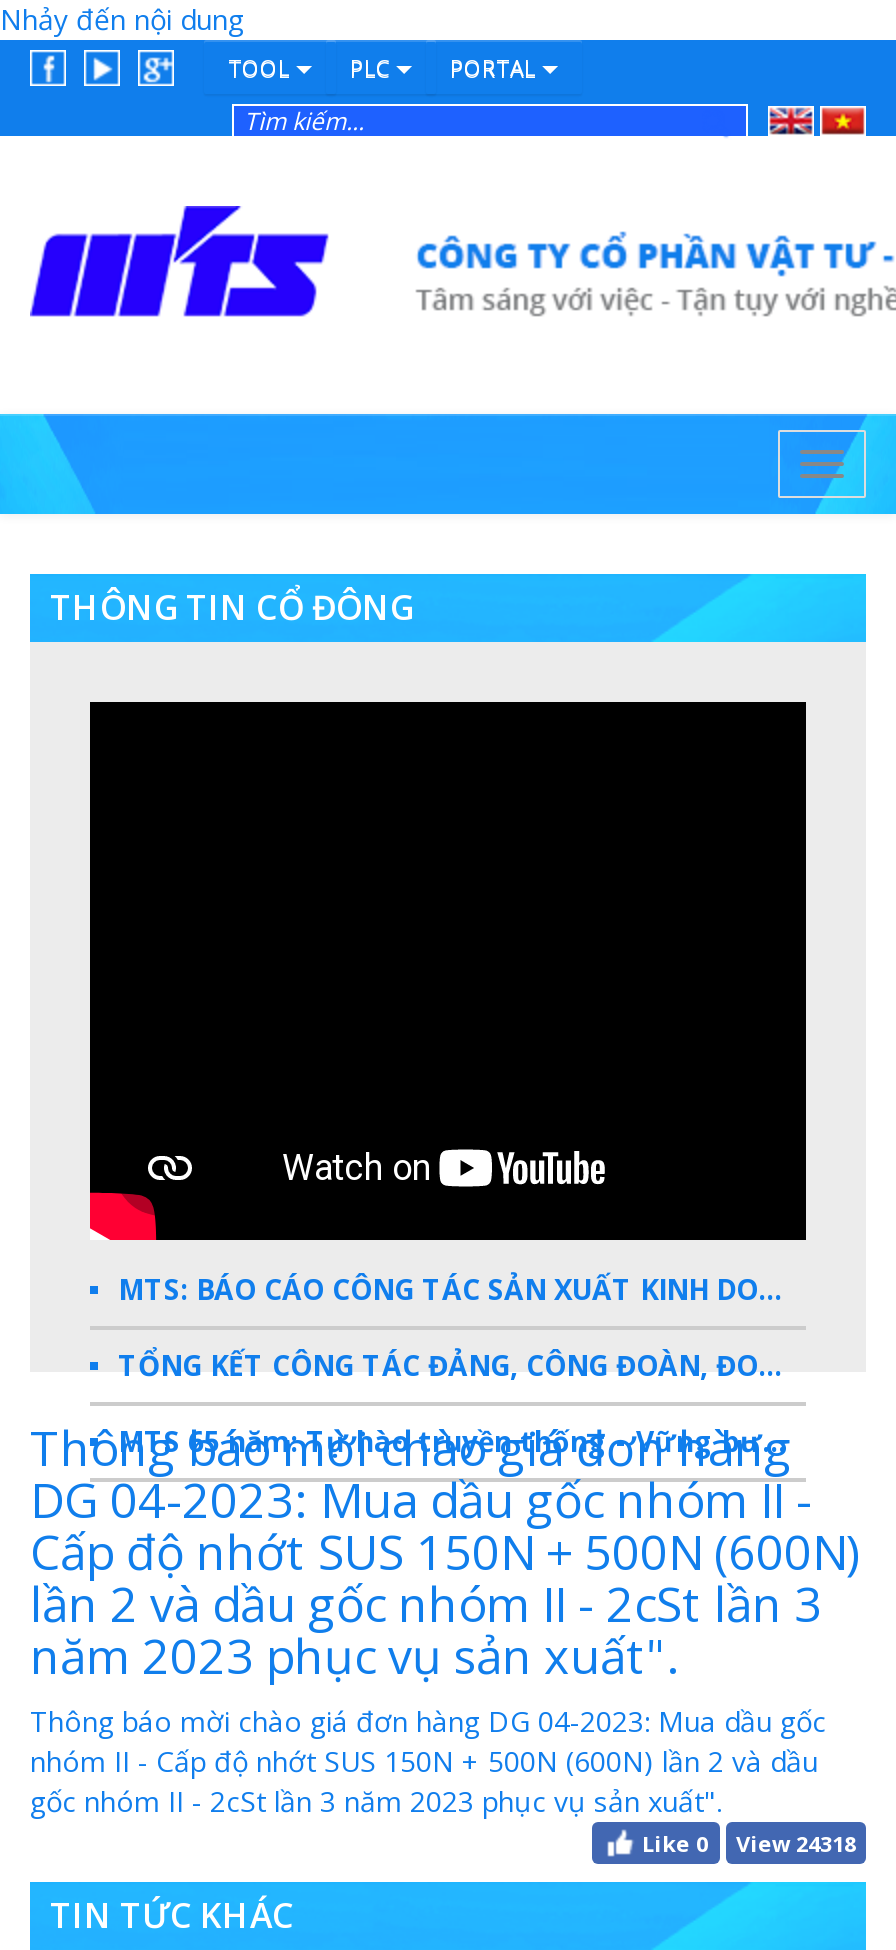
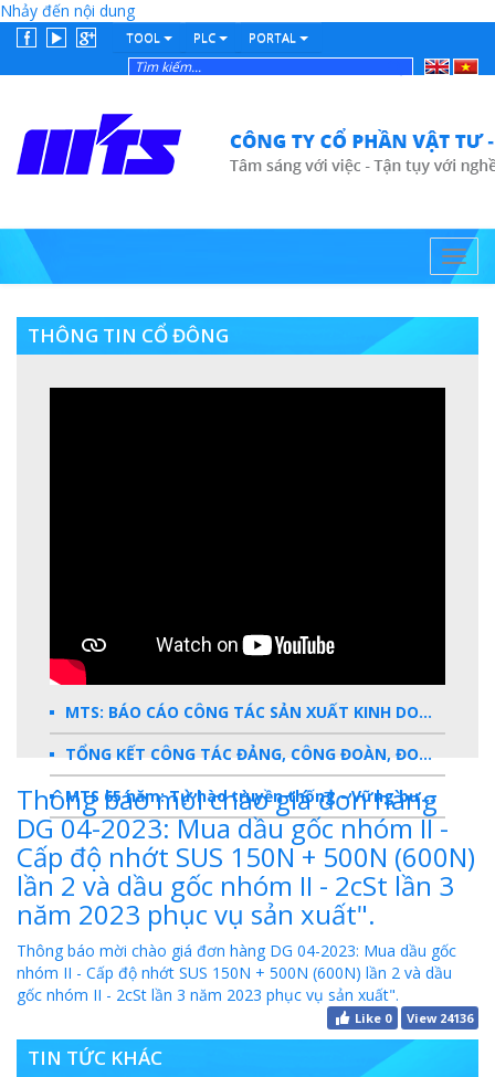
- Like 0 View 24318
+ Like 0 View 24136
